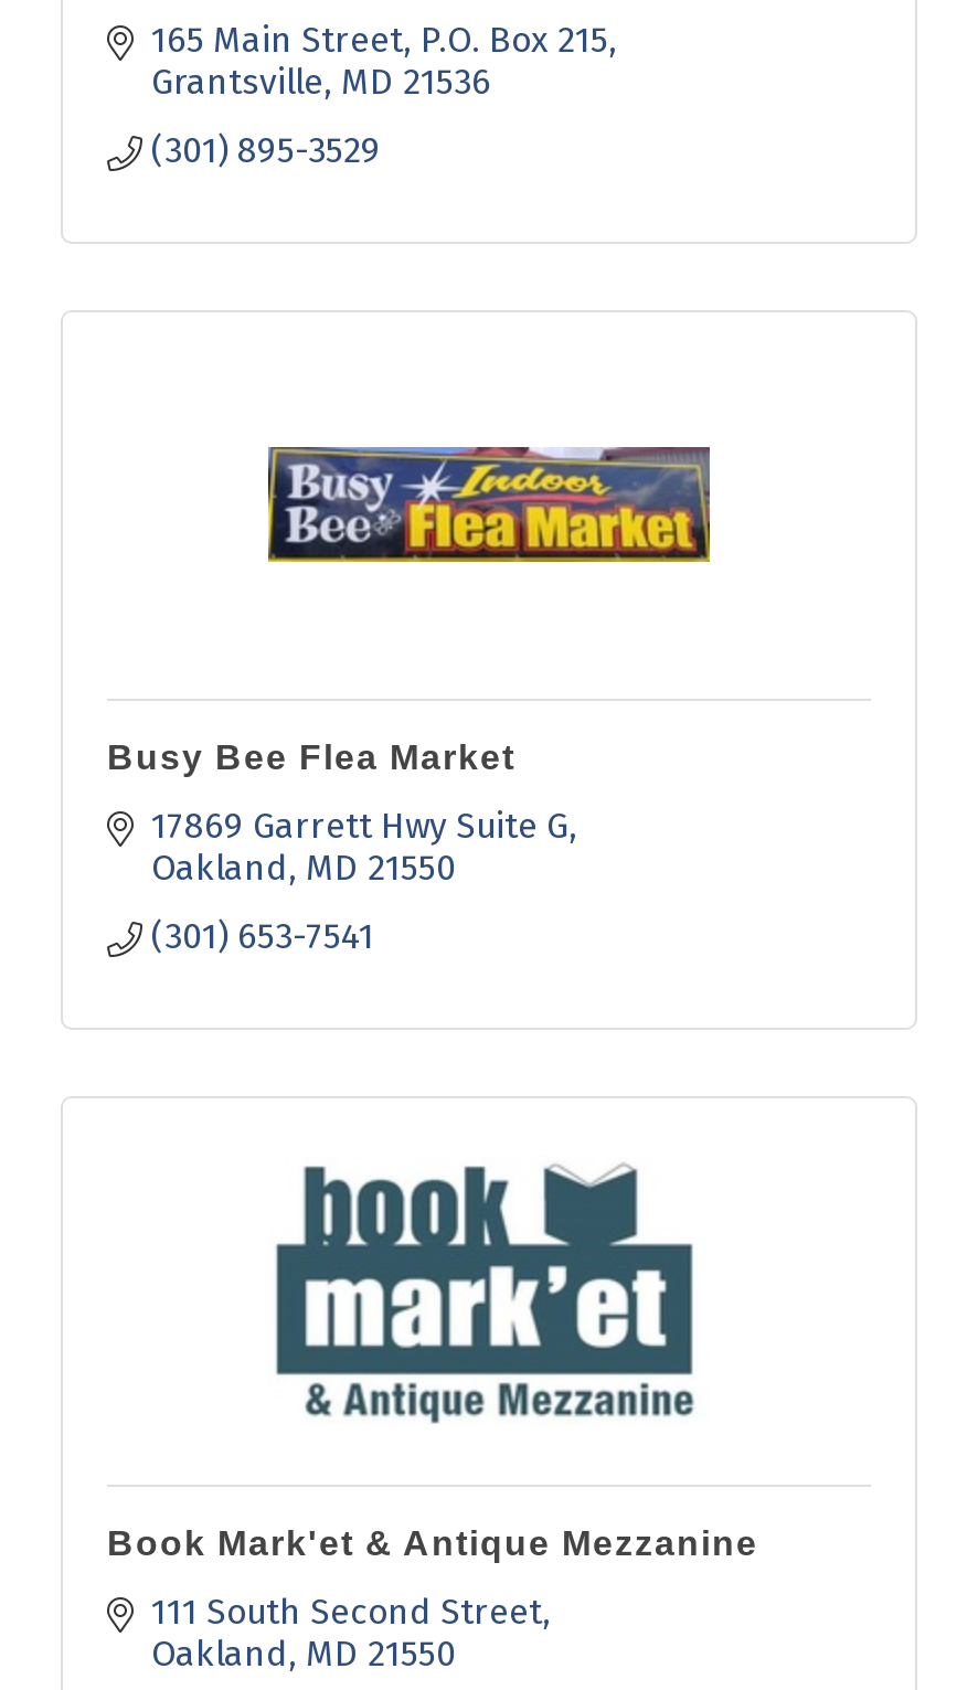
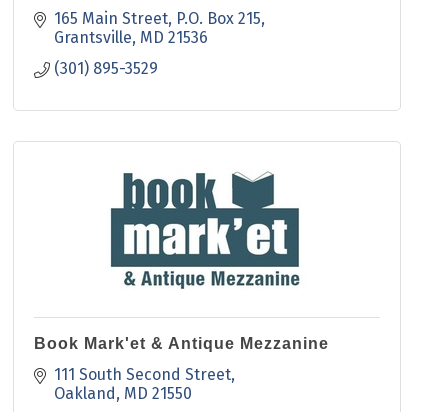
- [image]

- Busy Bee Flea Market
- 17869 Garrett Hwy Suite G
- Oakland MD 21550
- (301) 653-7541
